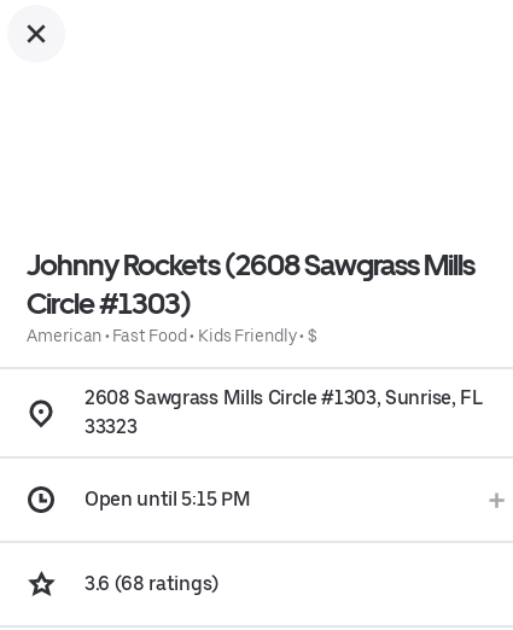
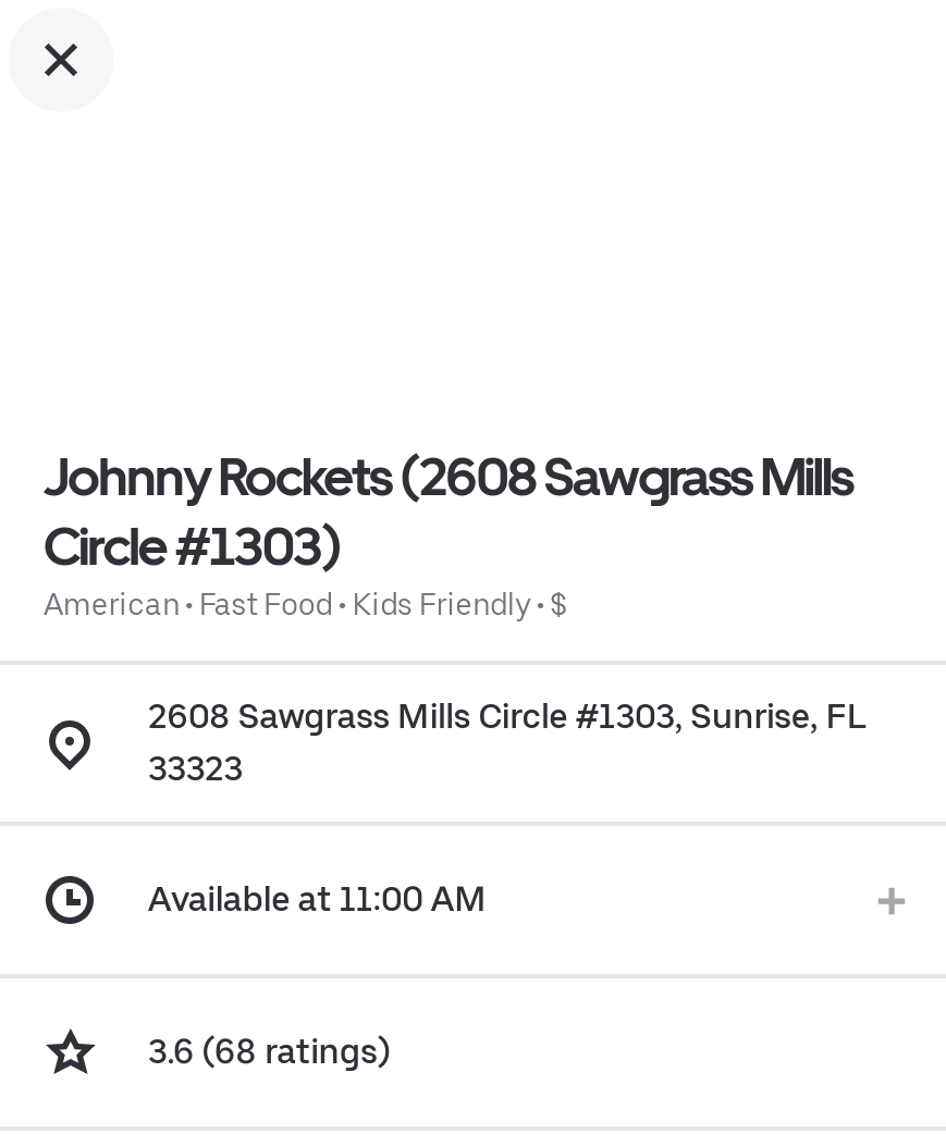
- Open until 5:15 PM
+ Available at 11:00 AM
